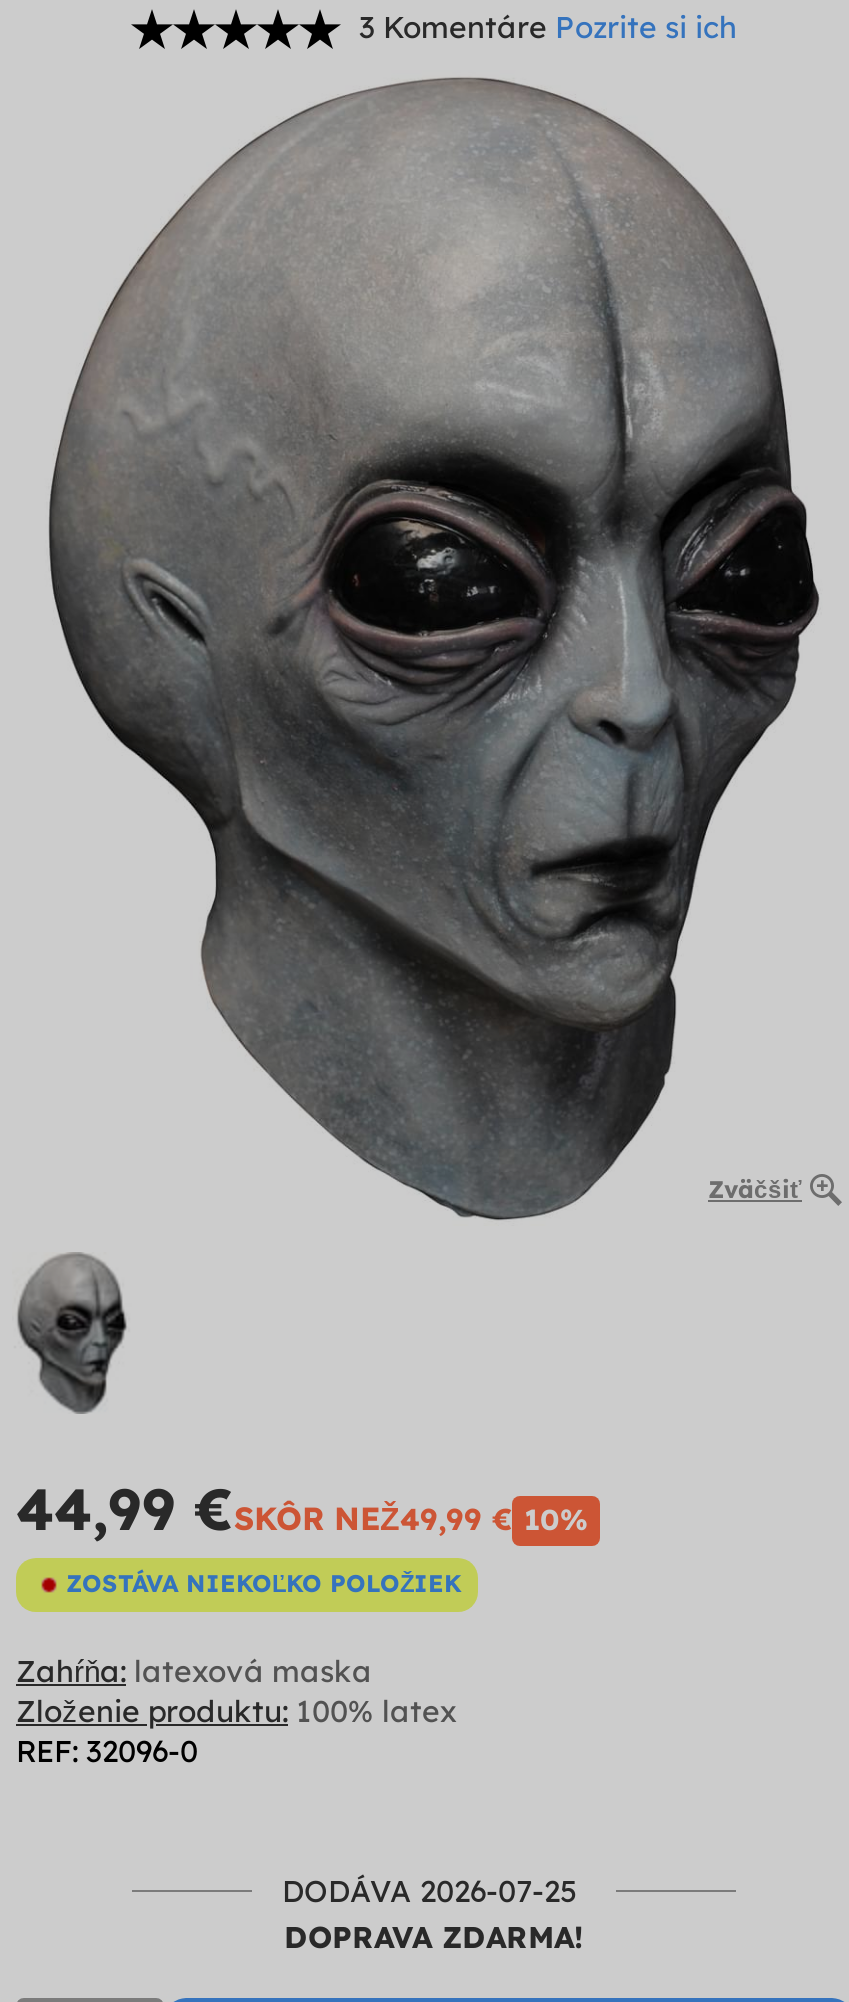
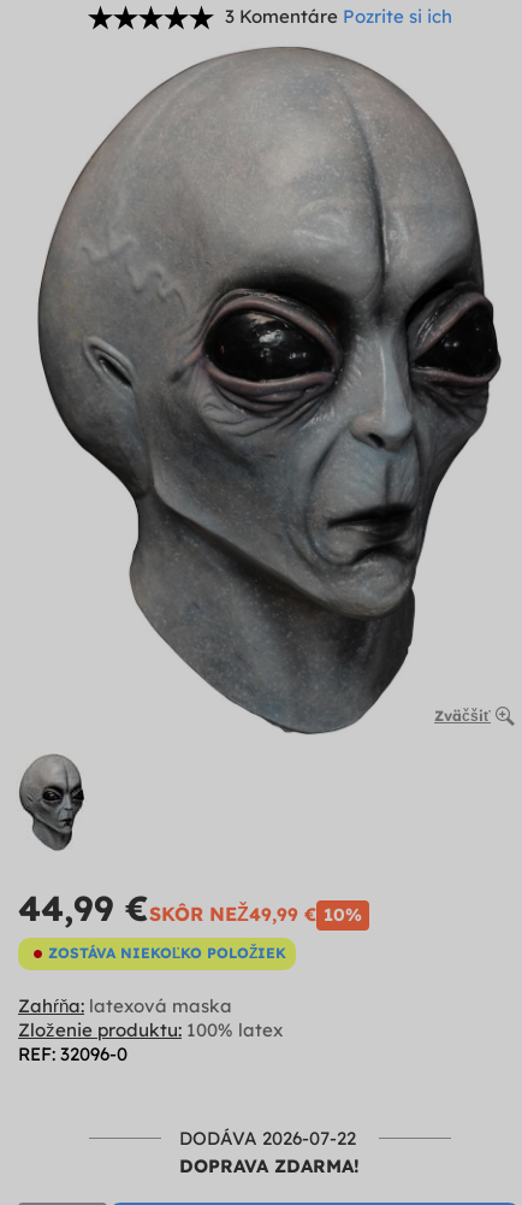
- DODÁVA 2026-07-25
+ DODÁVA 2026-07-22
